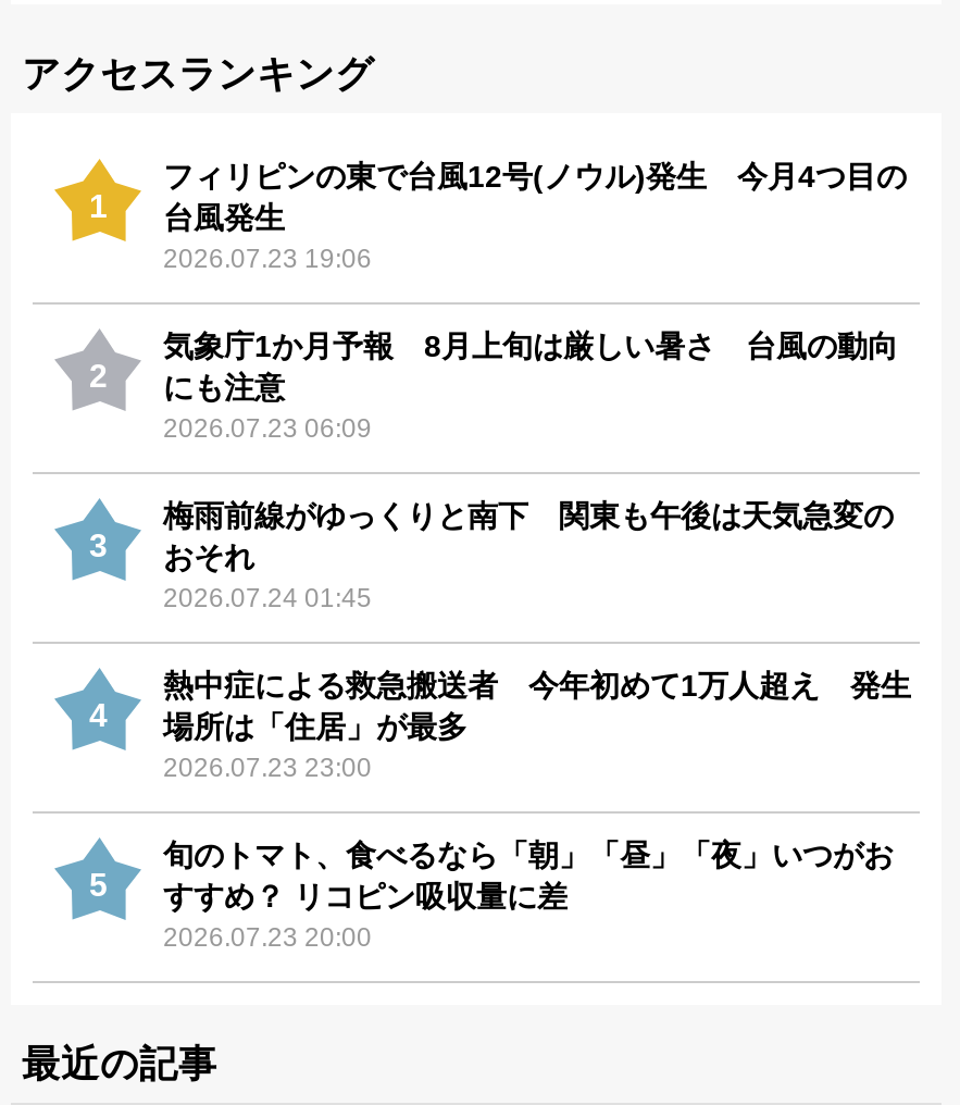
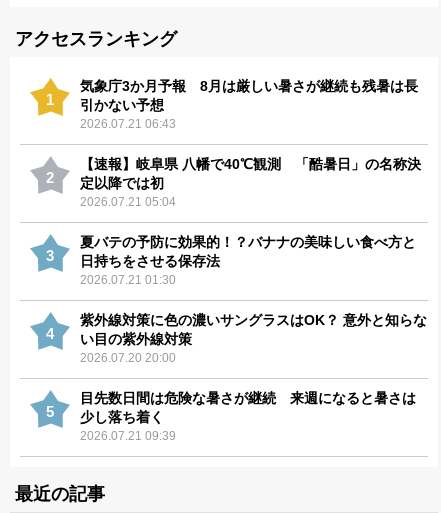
- フィリピンの東で台風12号(ノウル)発生 今月4つ目の
- 台風発生
- 2026.07.23 19:06
+ 気象庁3か月予報 8月は厳しい暑さが継続も残暑は長
+ 引かない予想
+ 2026.07.21 06:43

- 気象庁1か月予報 8月上旬は厳しい暑さ 台風の動向
- にも注意
- 2026.07.23 06:09
+ 【速報】岐阜県 八幡で40℃観測 「酷暑日」の名称決
+ 定以降では初
+ 2026.07.21 05:04

- 梅雨前線がゆっくりと南下 関東も午後は天気急変の
- おそれ
- 2026.07.24 01:45
+ 夏バテの予防に効果的！？バナナの美味しい食べ方と
+ 日持ちをさせる保存法
+ 2026.07.21 01:30

- 熱中症による救急搬送者 今年初めて1万人超え 発生
- 場所は「住居」が最多
- 2026.07.23 23:00
+ 紫外線対策に色の濃いサングラスはOK？ 意外と知らな
+ い目の紫外線対策
+ 2026.07.20 20:00

- 旬のトマト、食べるなら「朝」「昼」「夜」いつがお
- すすめ？ リコピン吸収量に差
- 2026.07.23 20:00
+ 目先数日間は危険な暑さが継続 来週になると暑さは
+ 少し落ち着く
+ 2026.07.21 09:39
